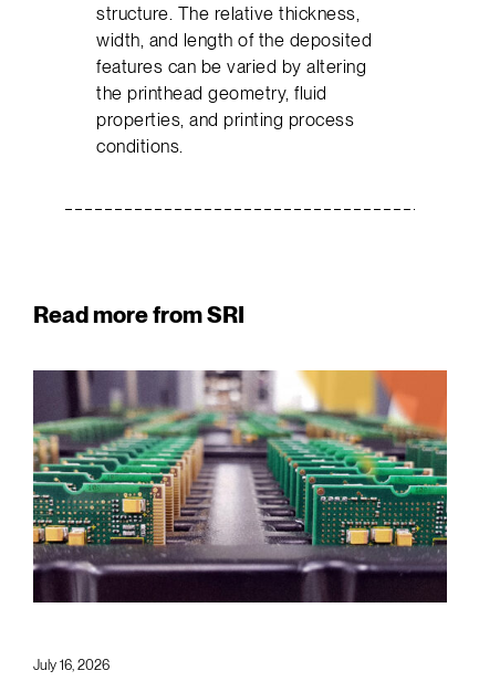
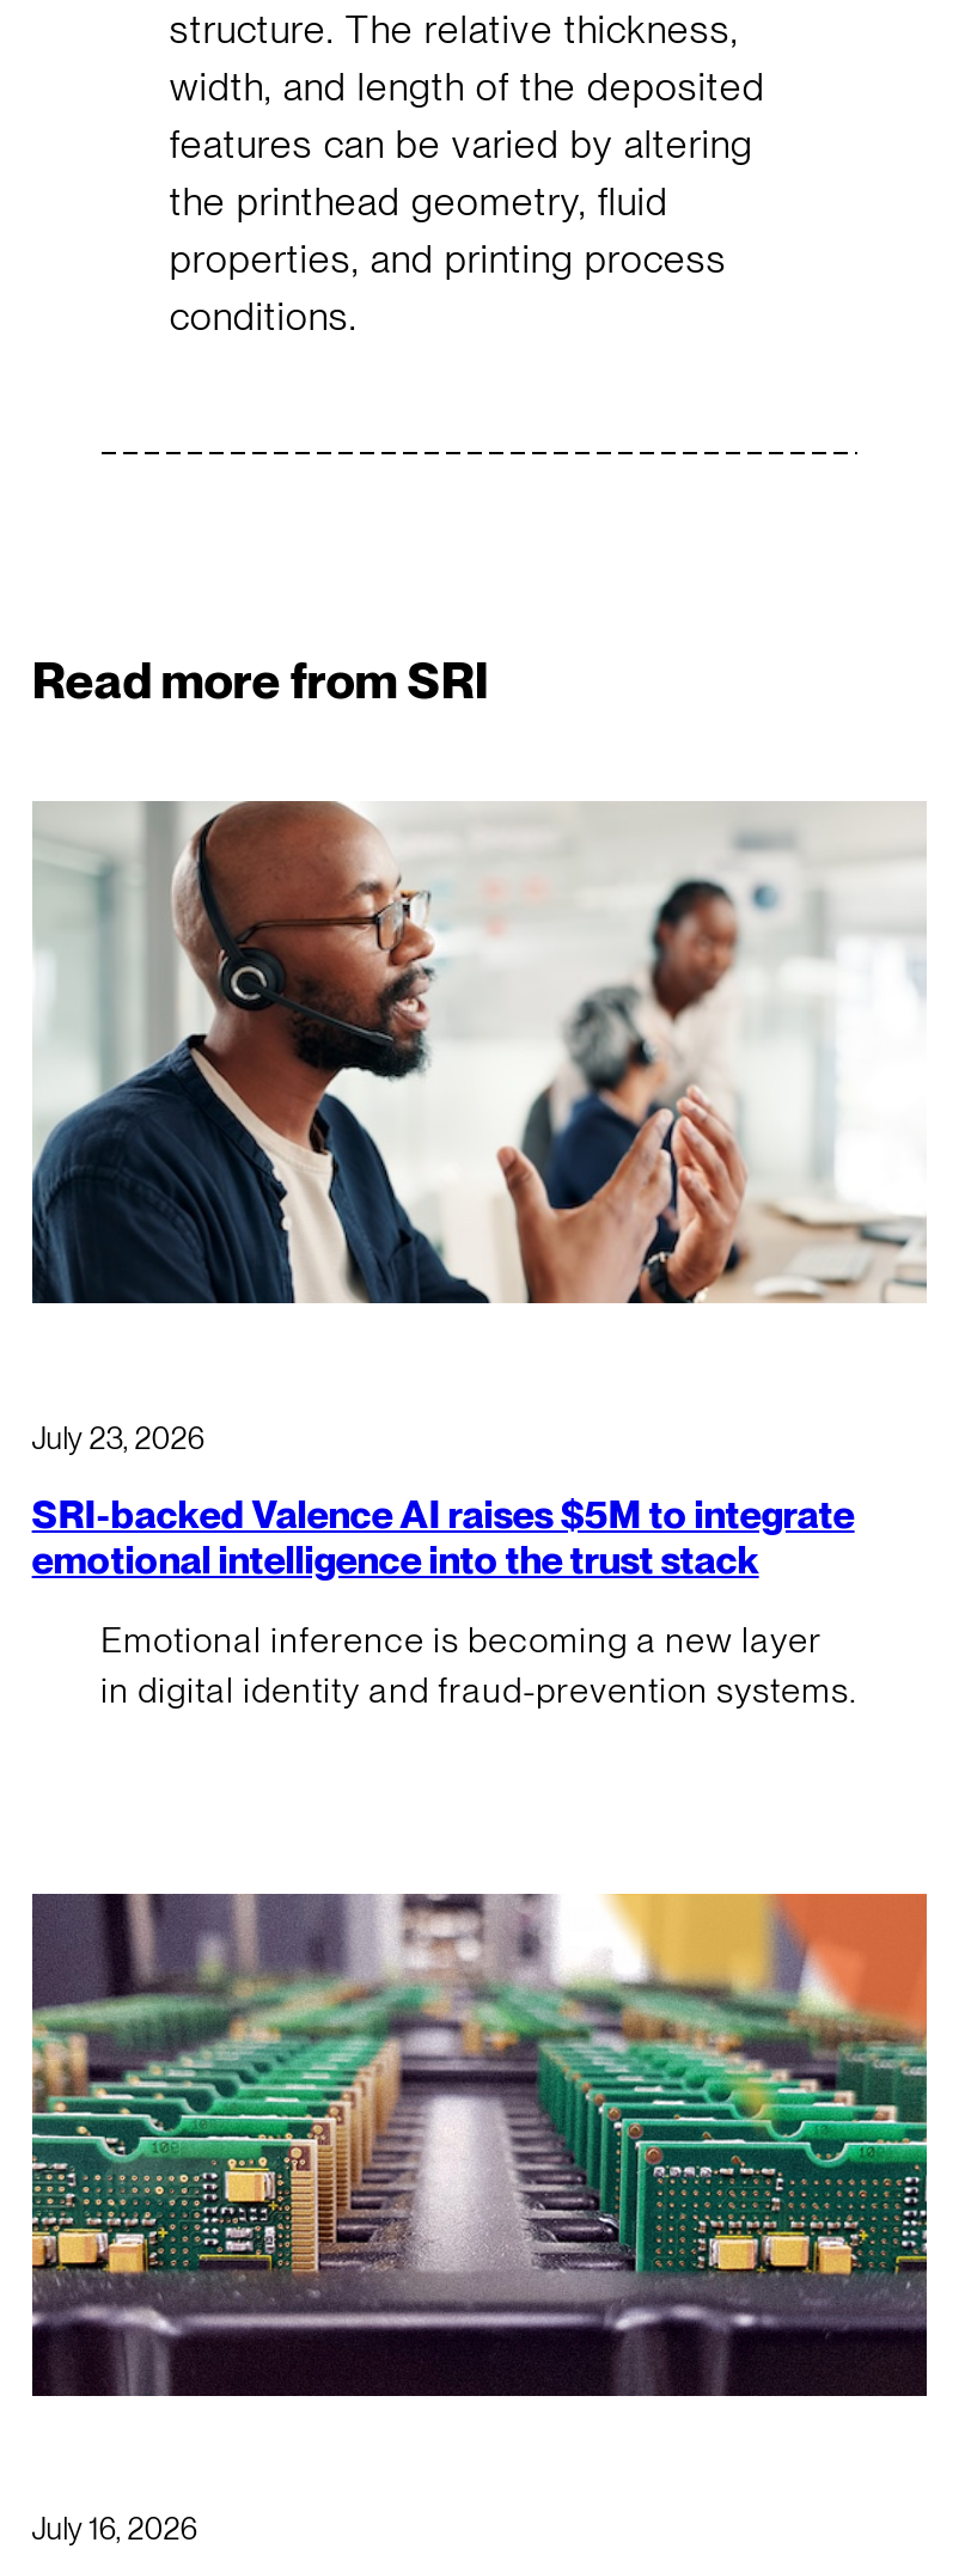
+ July 23, 2026
+ SRI-backed Valence AI raises $5M to integrate
+ emotional intelligence into the trust stack
+ Emotional inference is becoming a new layer
+ in digital identity and fraud-prevention systems.

+ [image]
